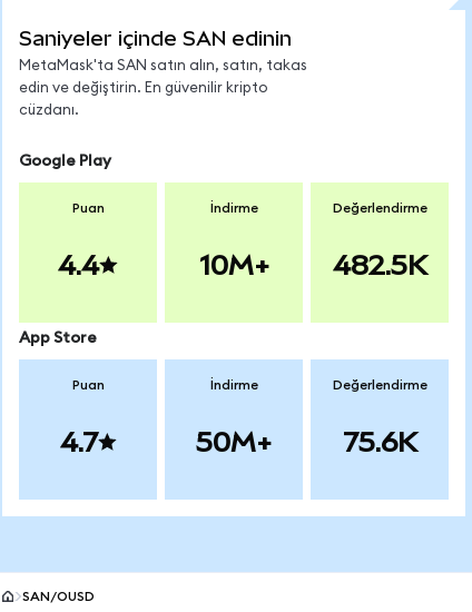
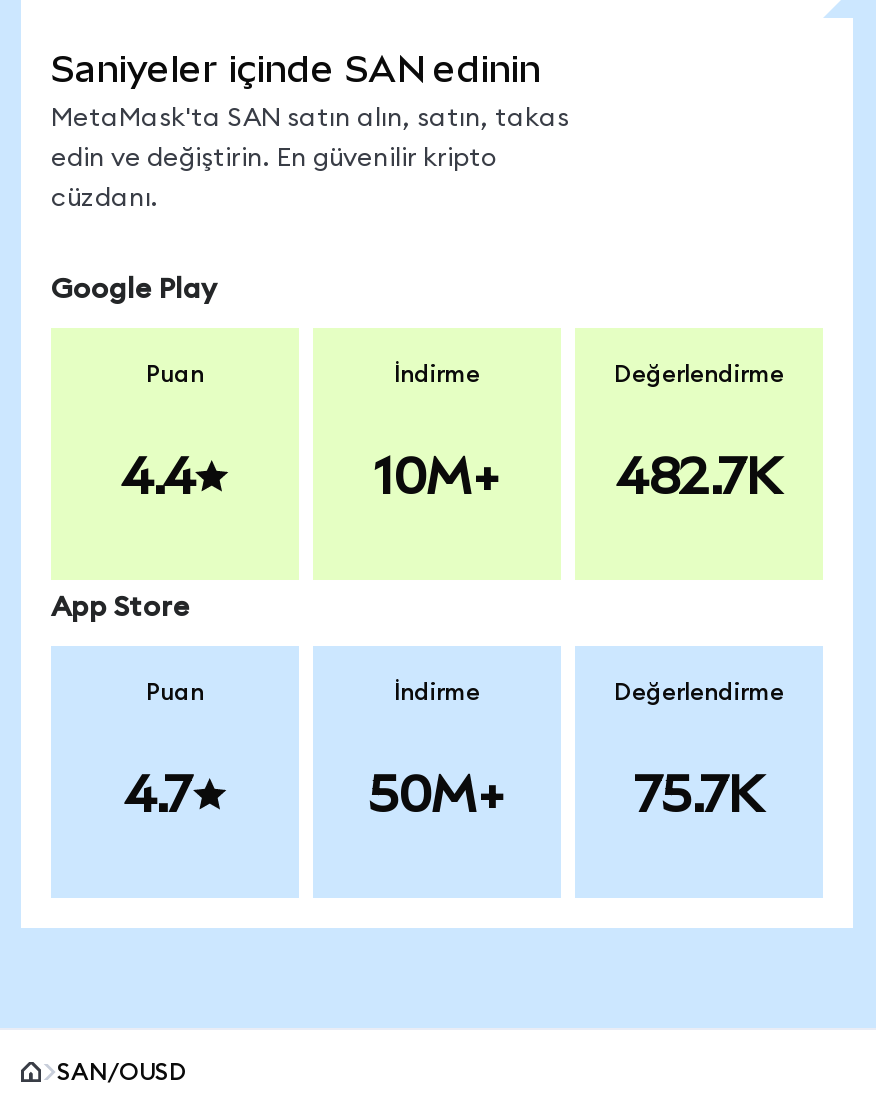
- 482.5K
+ 482.7K

- 75.6K
+ 75.7K
